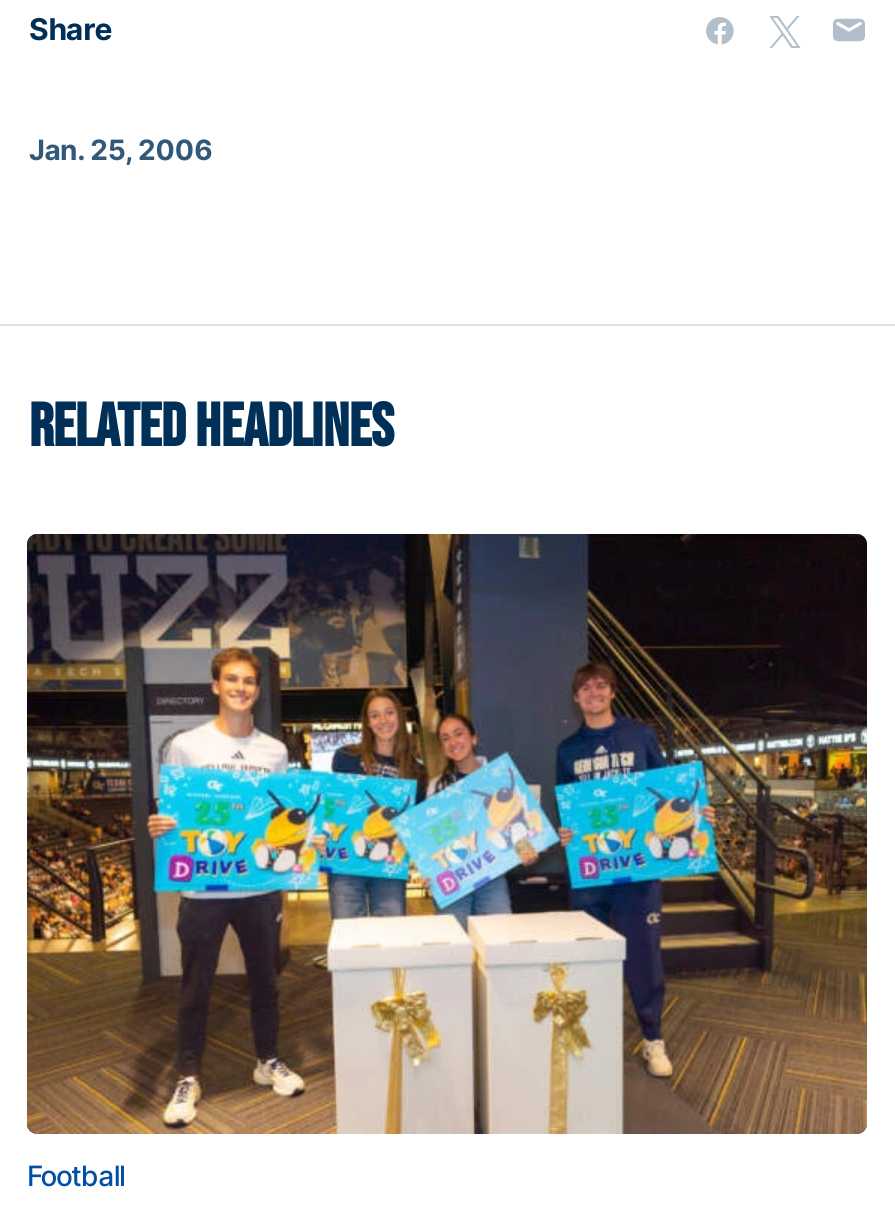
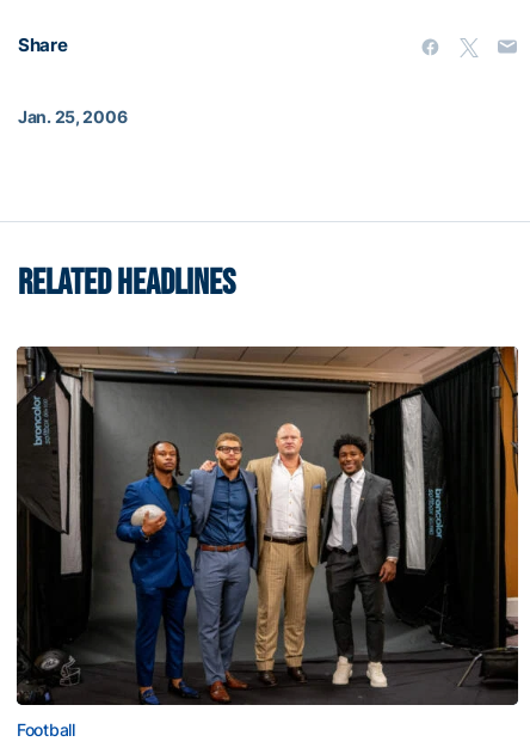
- [image]
+ [image]
